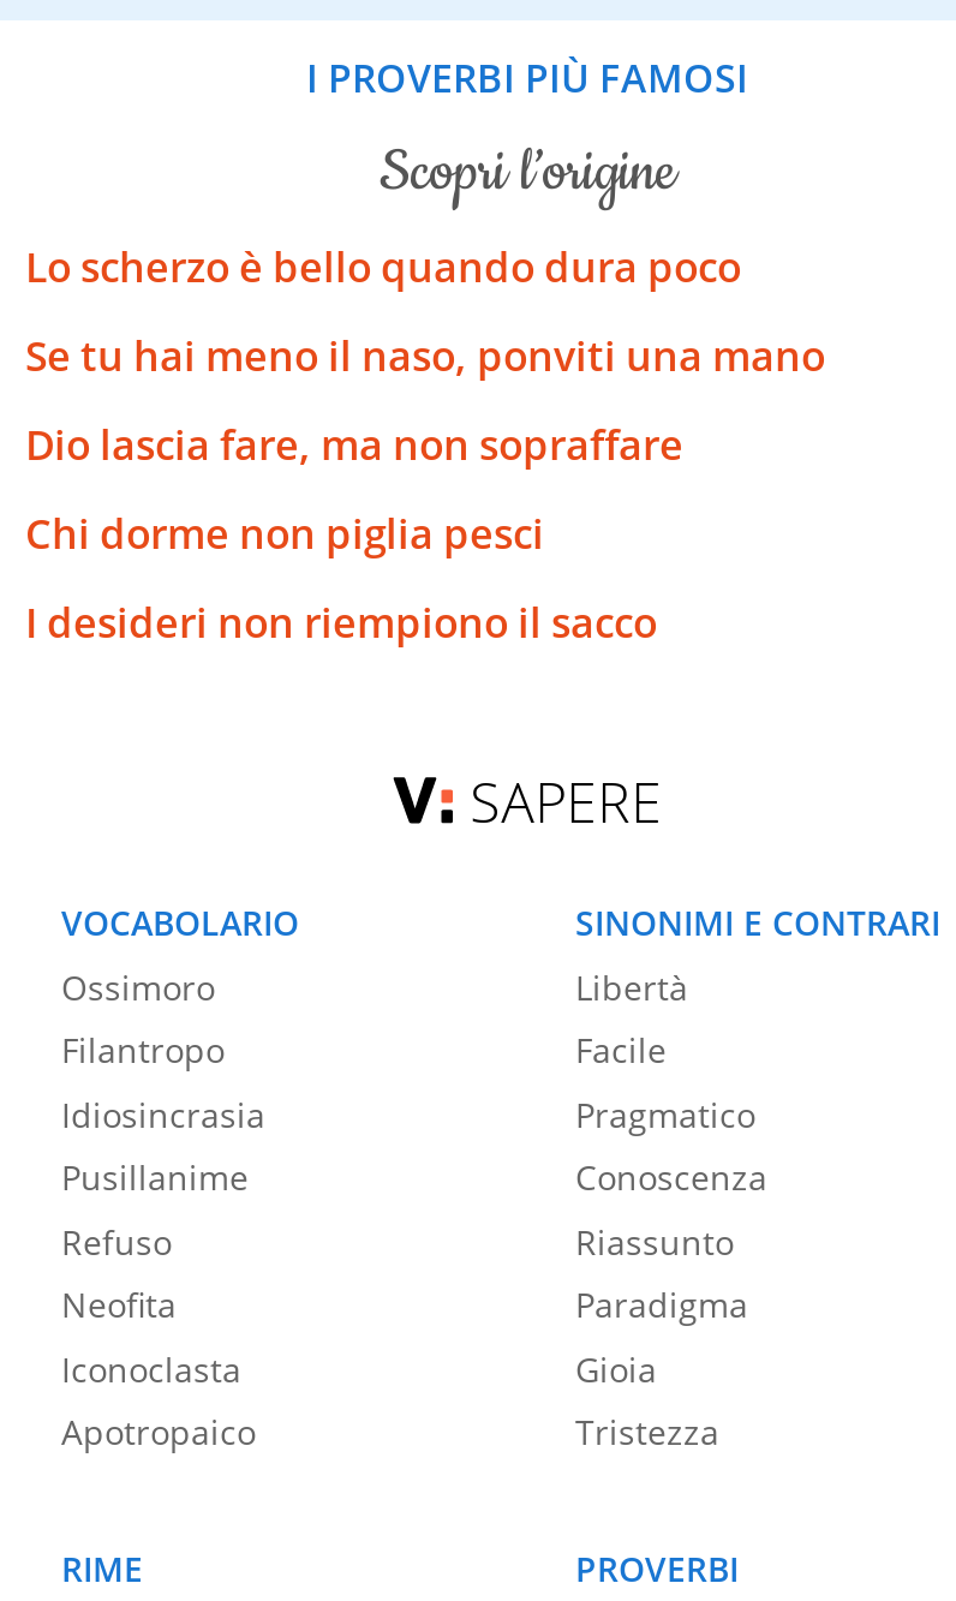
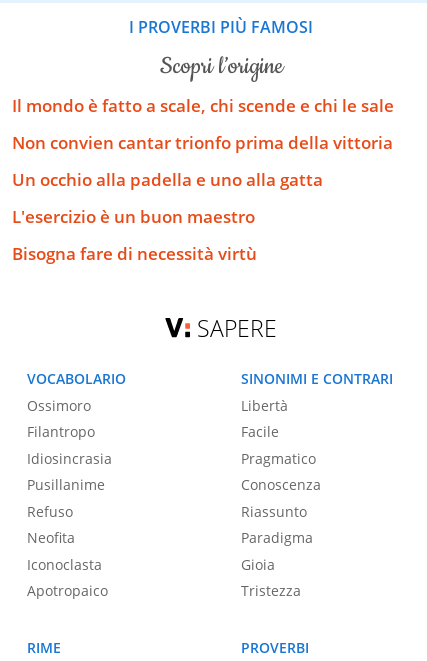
- Lo scherzo è bello quando dura poco
+ Il mondo è fatto a scale, chi scende e chi le sale

- Se tu hai meno il naso, ponviti una mano
+ Non convien cantar trionfo prima della vittoria

- Dio lascia fare, ma non sopraffare
+ Un occhio alla padella e uno alla gatta

- Chi dorme non piglia pesci
+ L'esercizio è un buon maestro

- I desideri non riempiono il sacco
+ Bisogna fare di necessità virtù
